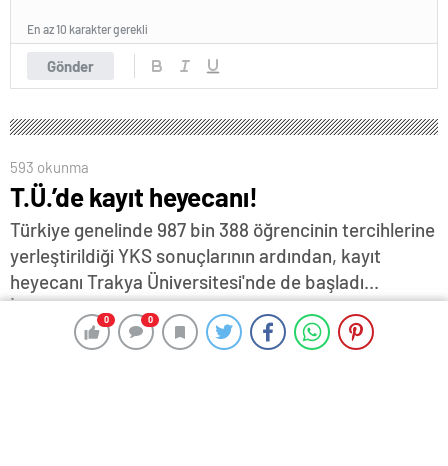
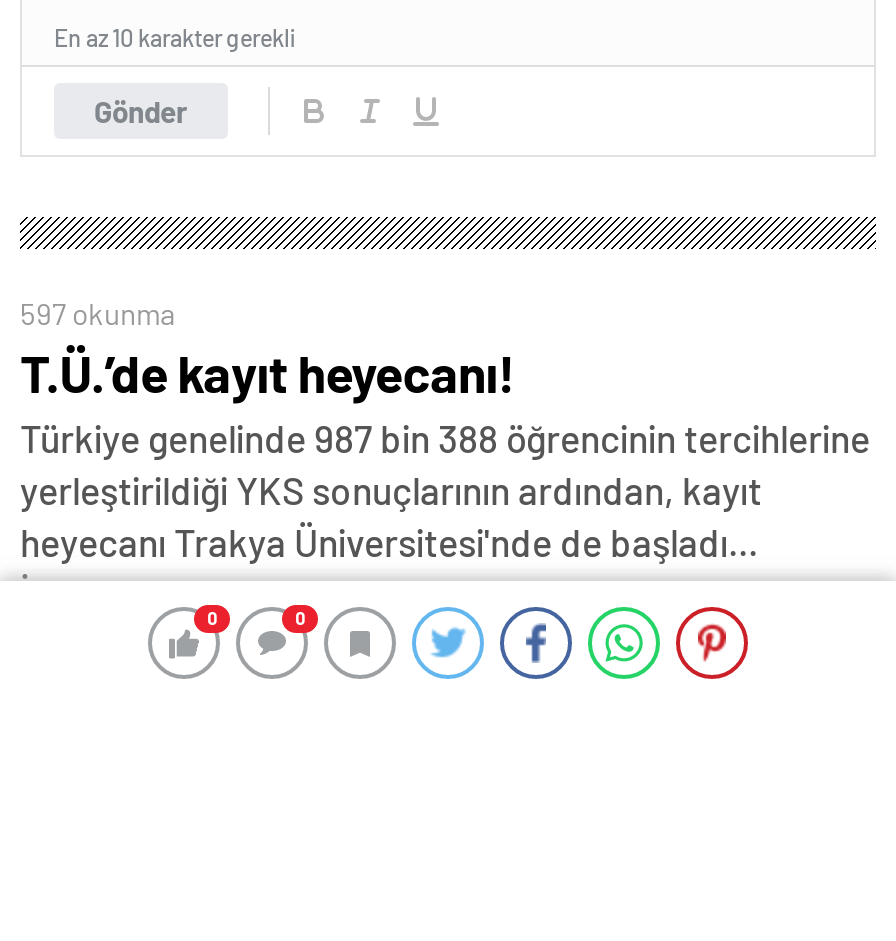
- 593 okunma
+ 597 okunma
